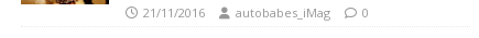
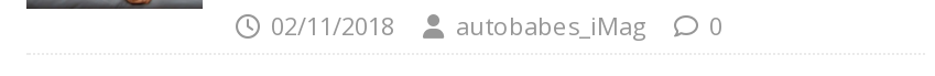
- 21/11/2016 autobabes_iMag 0
+ 02/11/2018 autobabes_iMag 0
